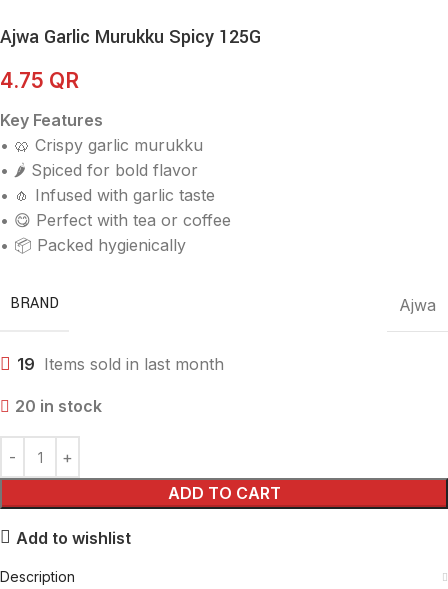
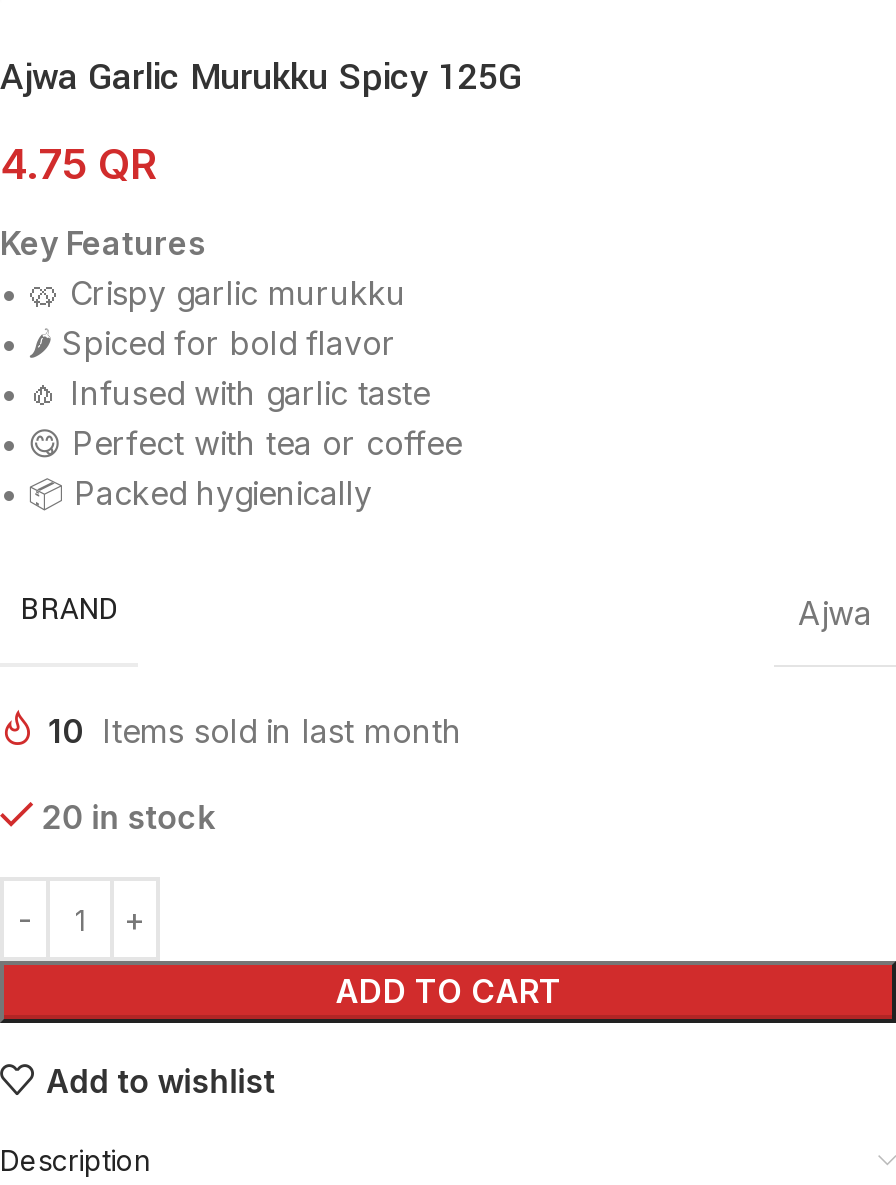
- 19 Items sold in last month
+ 10 Items sold in last month
